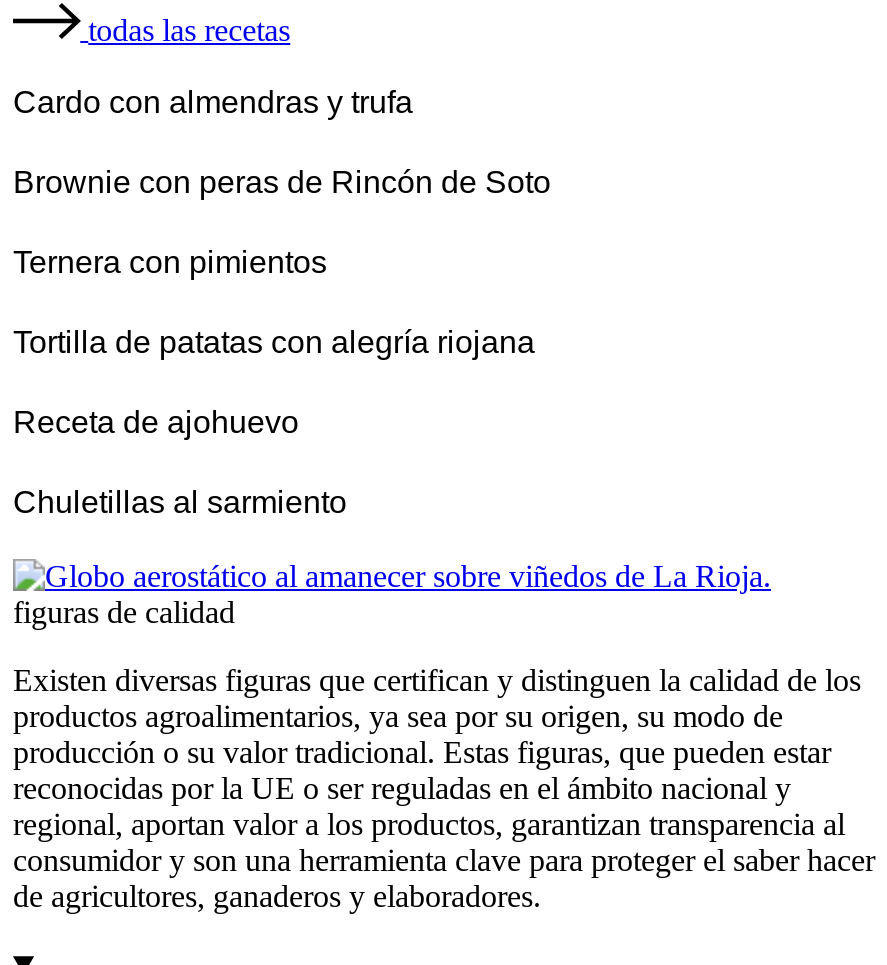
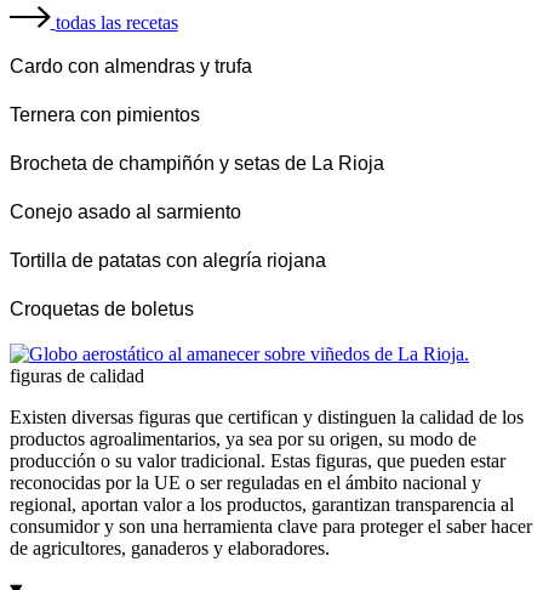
- Brownie con peras de Rincón de Soto

moved up: Ternera con pimientos

+ Brocheta de champiñón y setas de La Rioja
+ Conejo asado al sarmiento

moved down: Tortilla de patatas con alegría riojana

- Receta de ajohuevo
- Chuletillas al sarmiento
+ Croquetas de boletus
